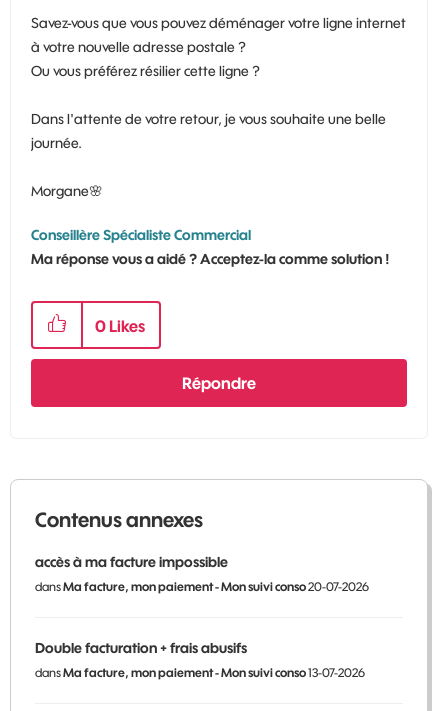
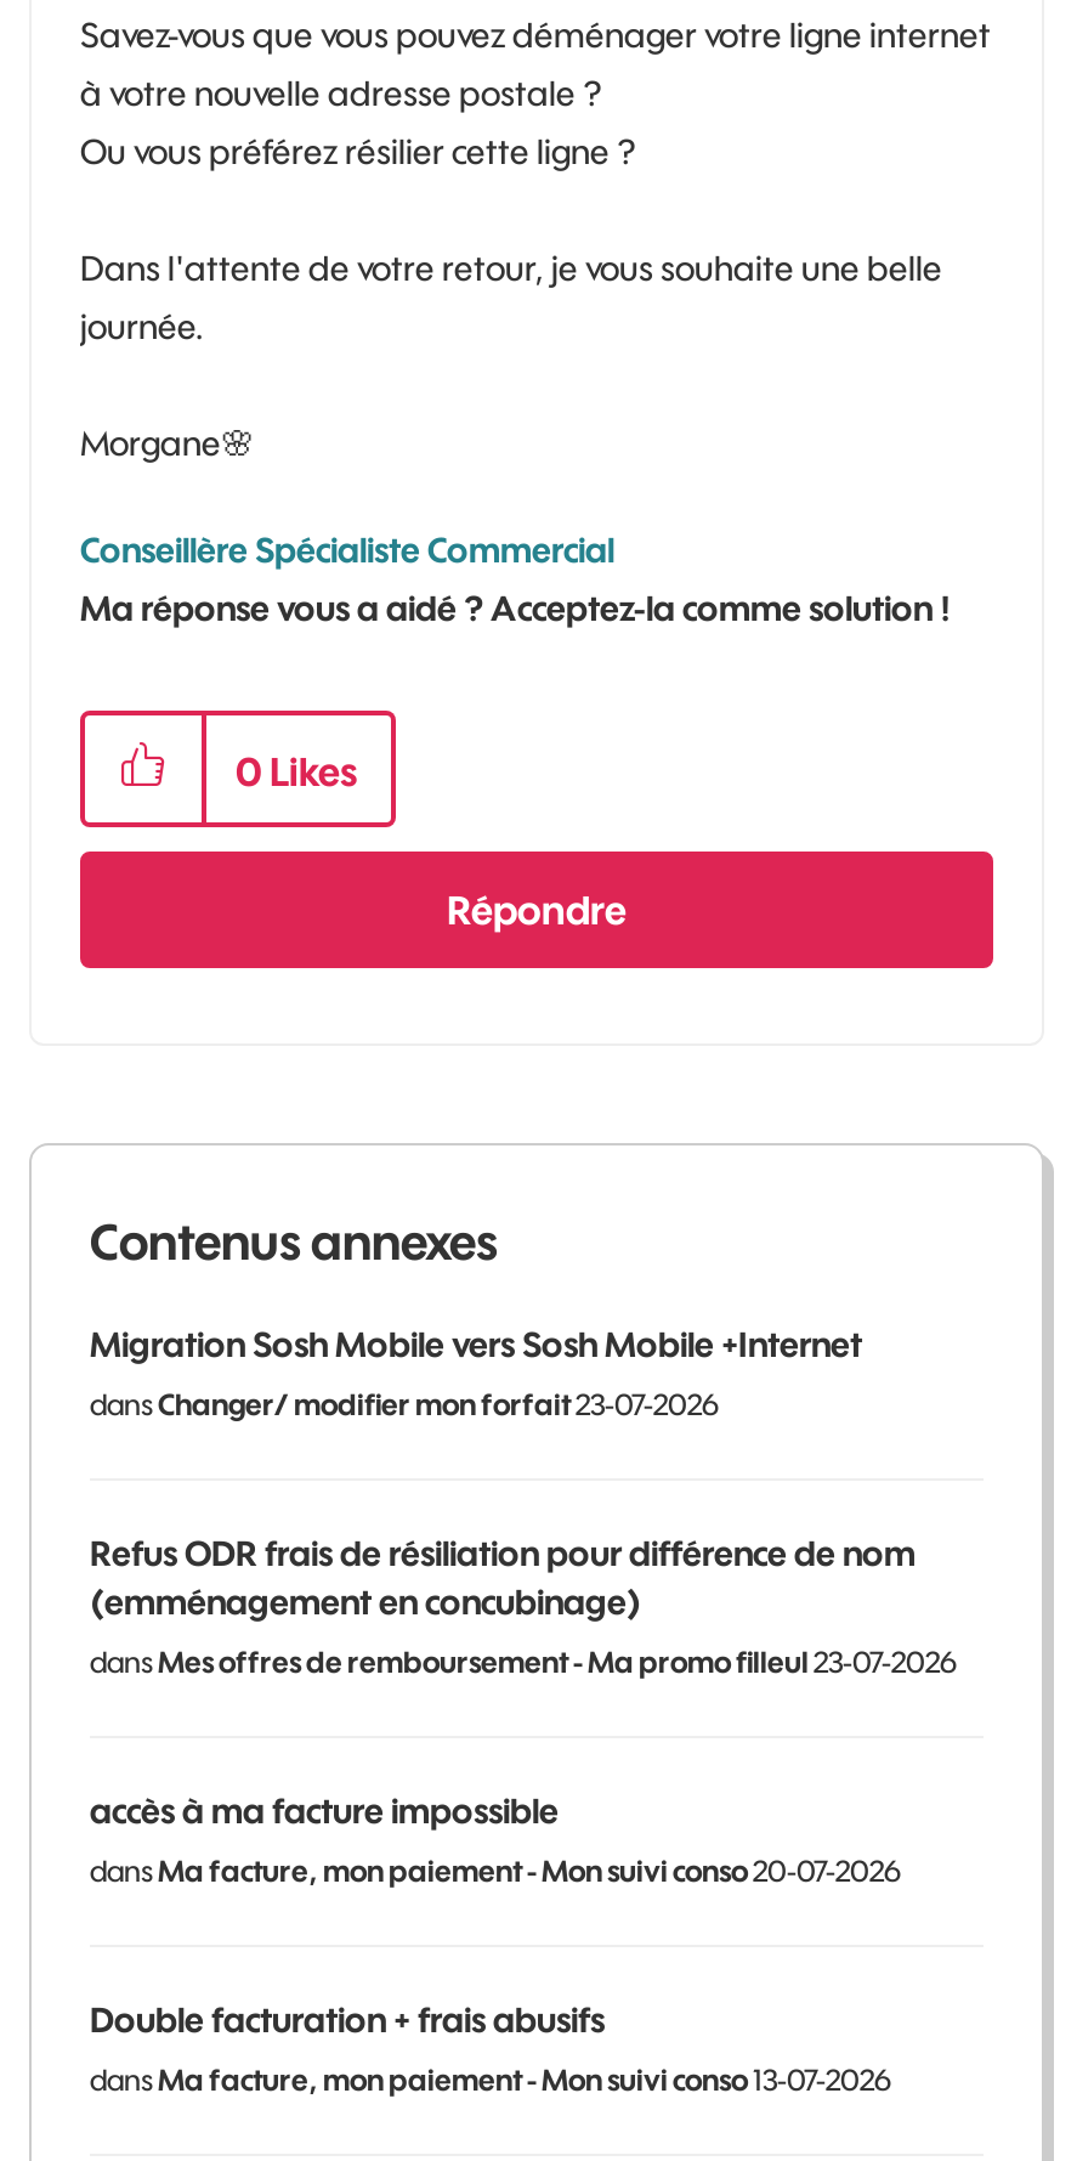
+ Migration Sosh Mobile vers Sosh Mobile +Internet
+ dansChanger/ modifier mon forfait 23-07-2026
+ Refus ODR frais de résiliation pour différence de nom
+ (emménagement en concubinage)
+ dansMes offres de remboursement - Ma promo filleul 23-07-2026
